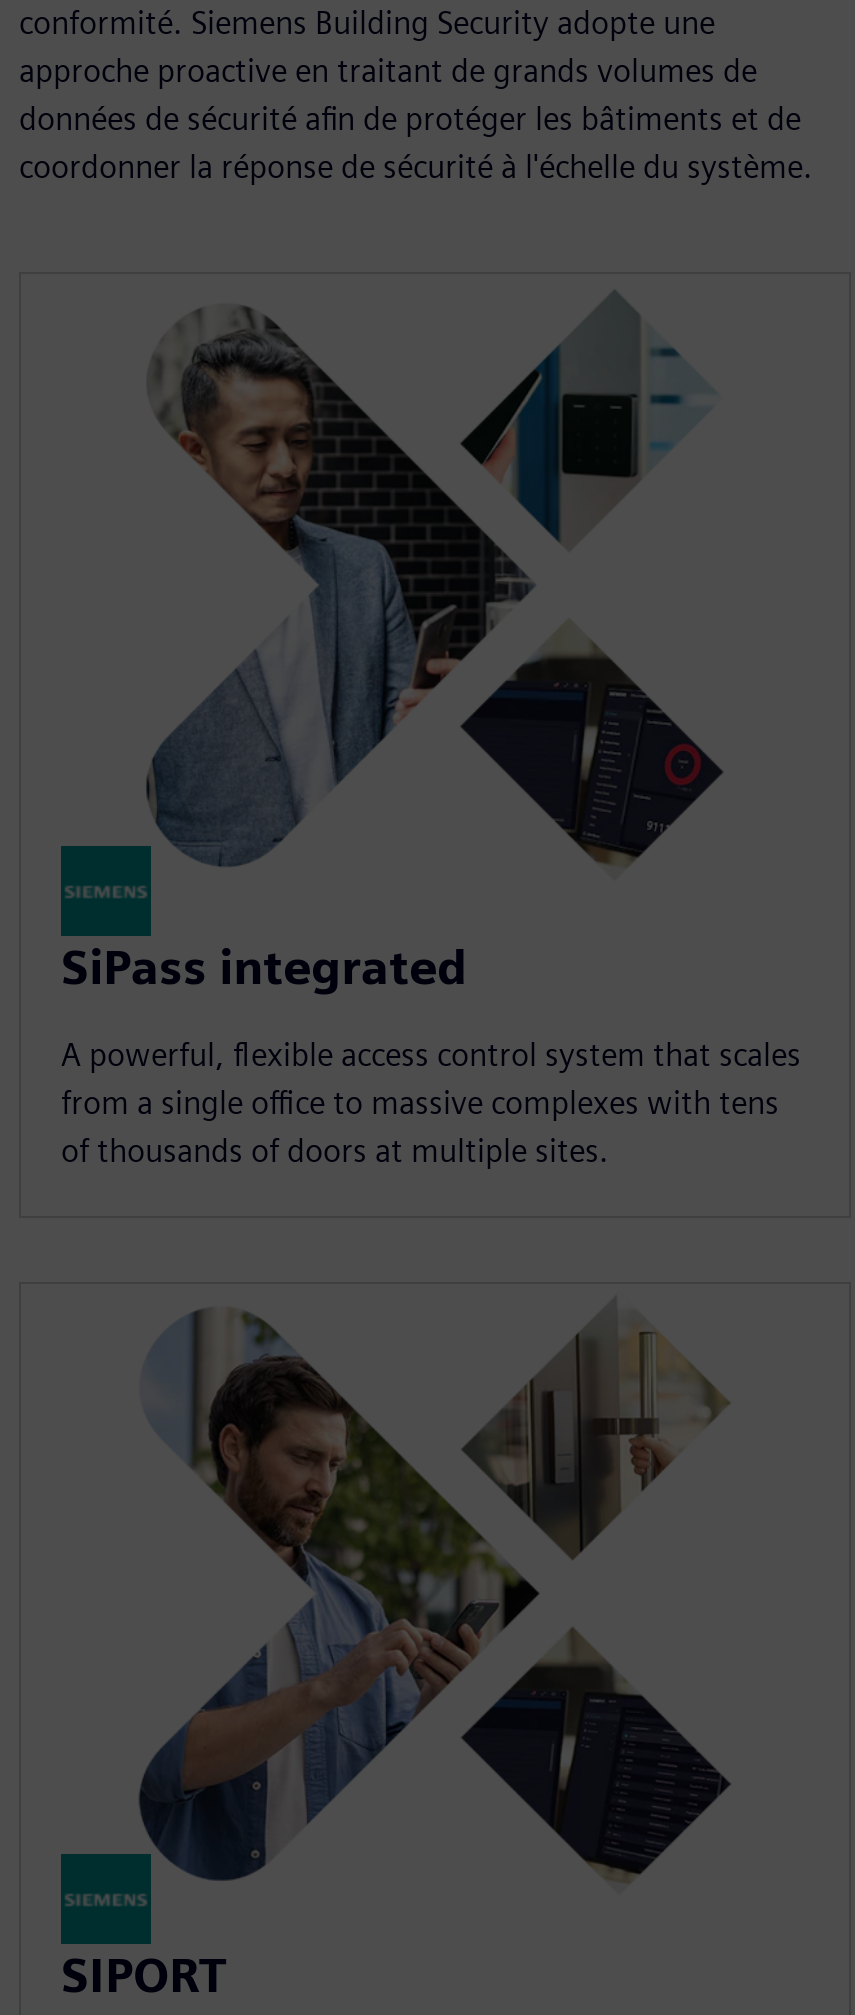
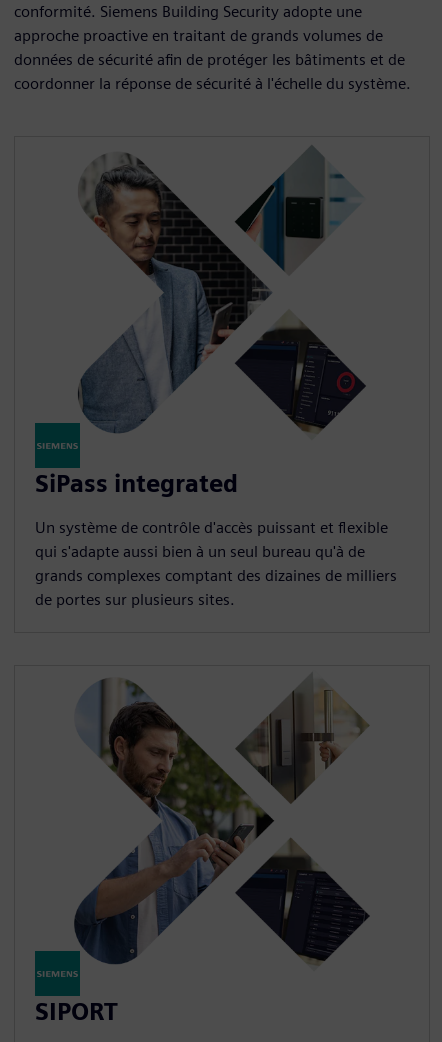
- A powerful, flexible access control system that scales
- from a single office to massive complexes with tens
- of thousands of doors at multiple sites.
+ Un système de contrôle d'accès puissant et flexible
+ qui s'adapte aussi bien à un seul bureau qu'à de
+ grands complexes comptant des dizaines de milliers
+ de portes sur plusieurs sites.
